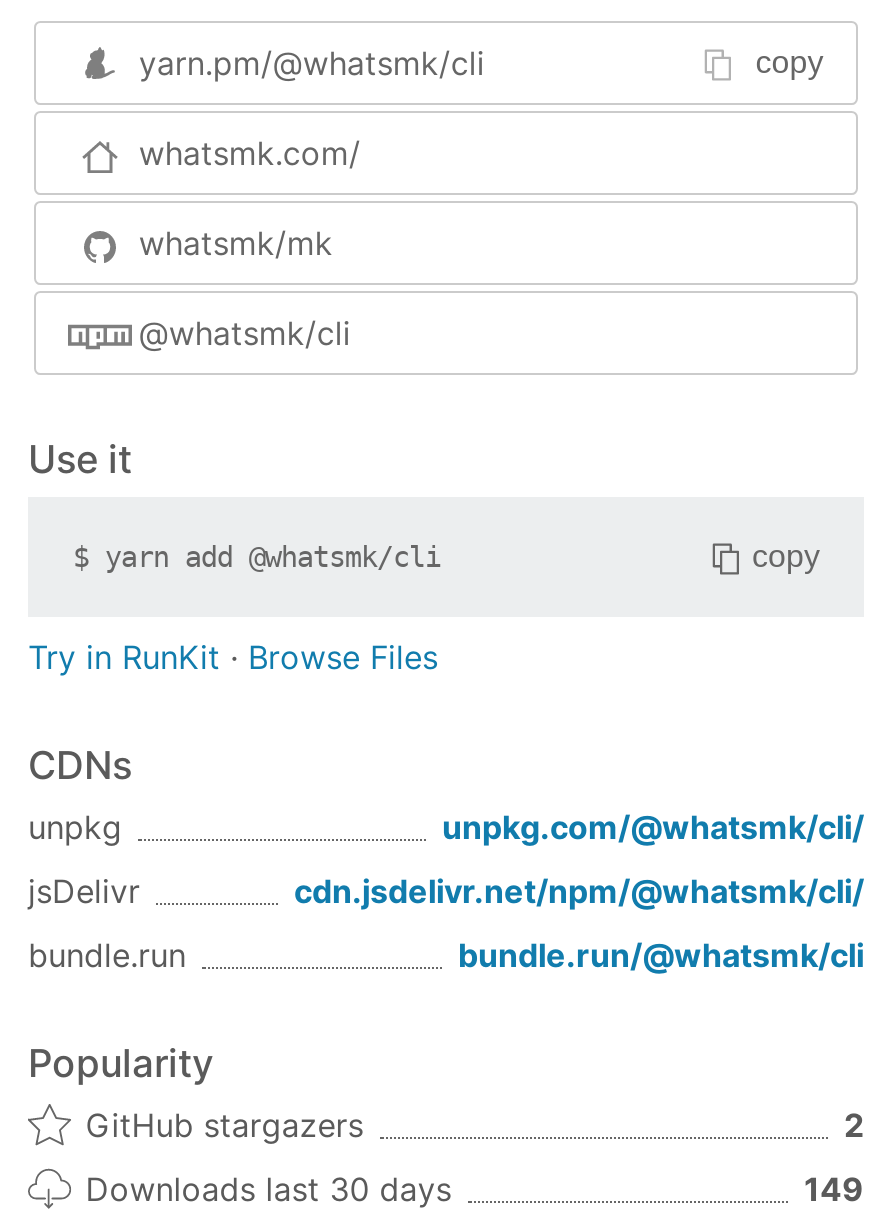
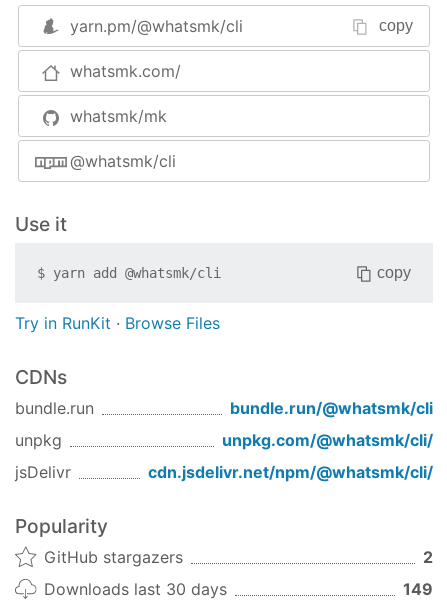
moved down: unpkg | unpkg.com/@whatsmk/cli/ | jsDelivr | cdn.jsdelivr.net/npm/@whatsmk/cli/

moved up: bundle.run | bundle.run/@whatsmk/cli
